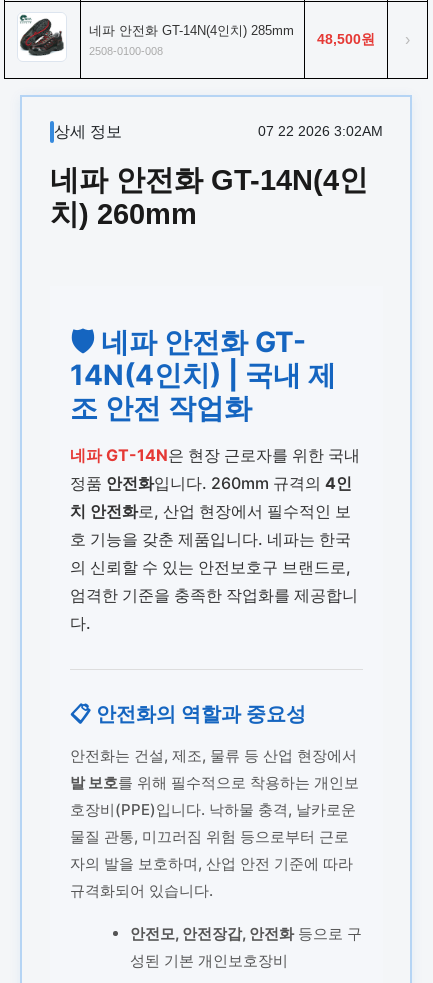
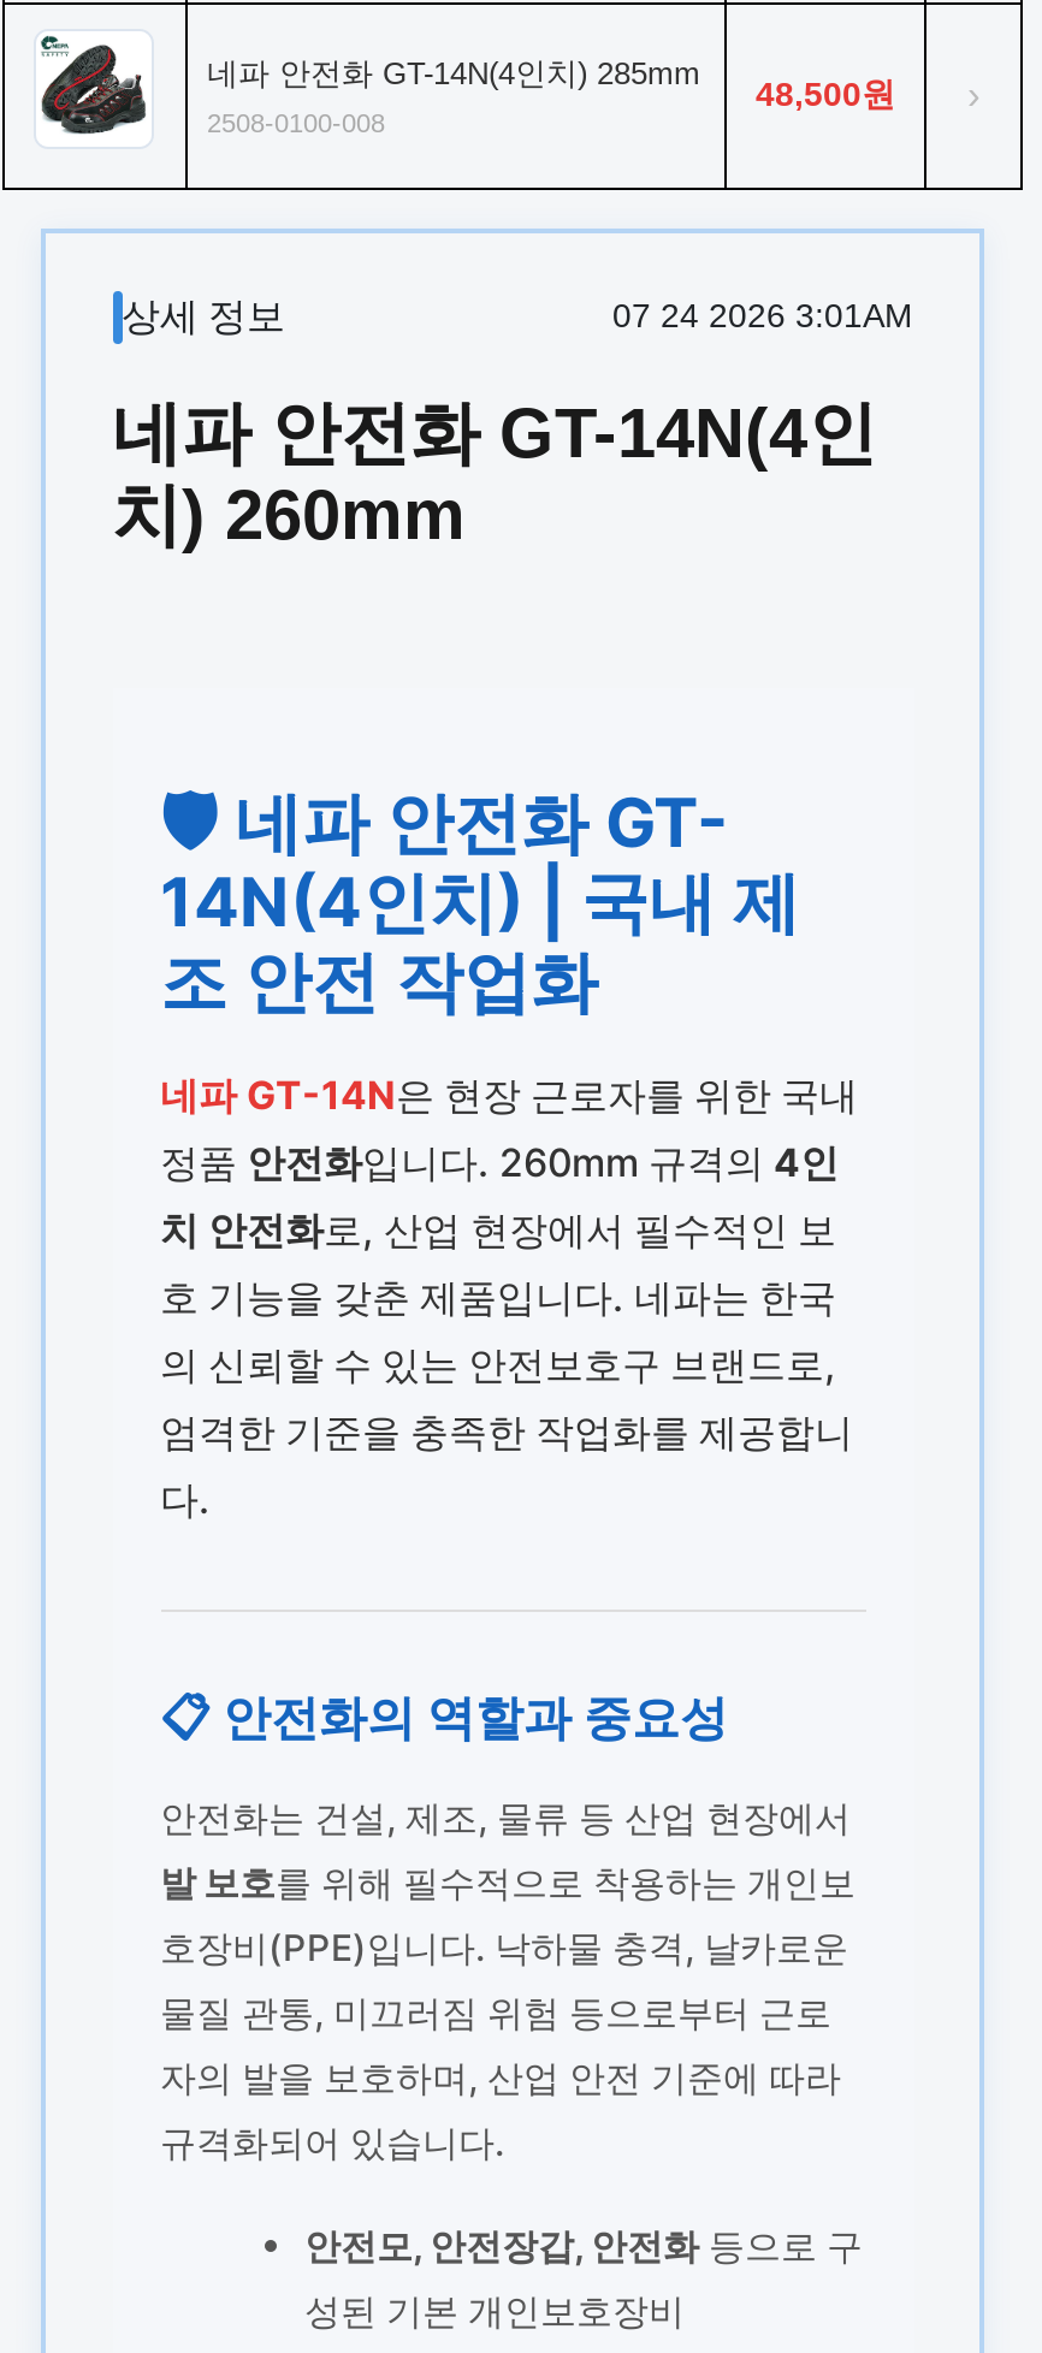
- 07 22 2026 3:02AM
+ 07 24 2026 3:01AM
